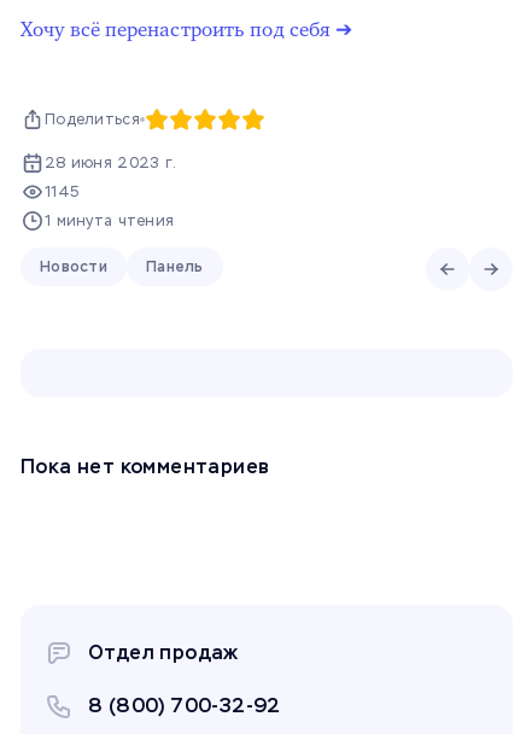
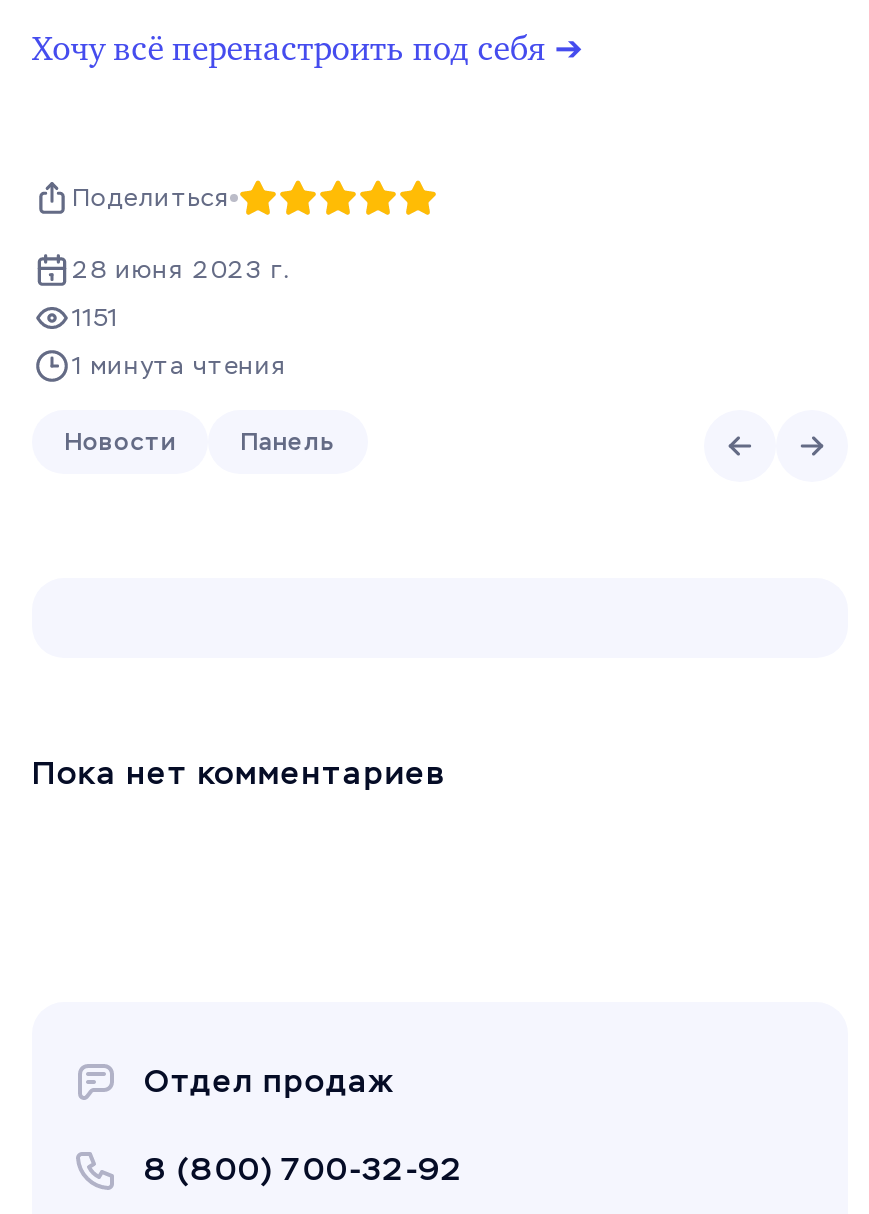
- 1145
+ 1151
